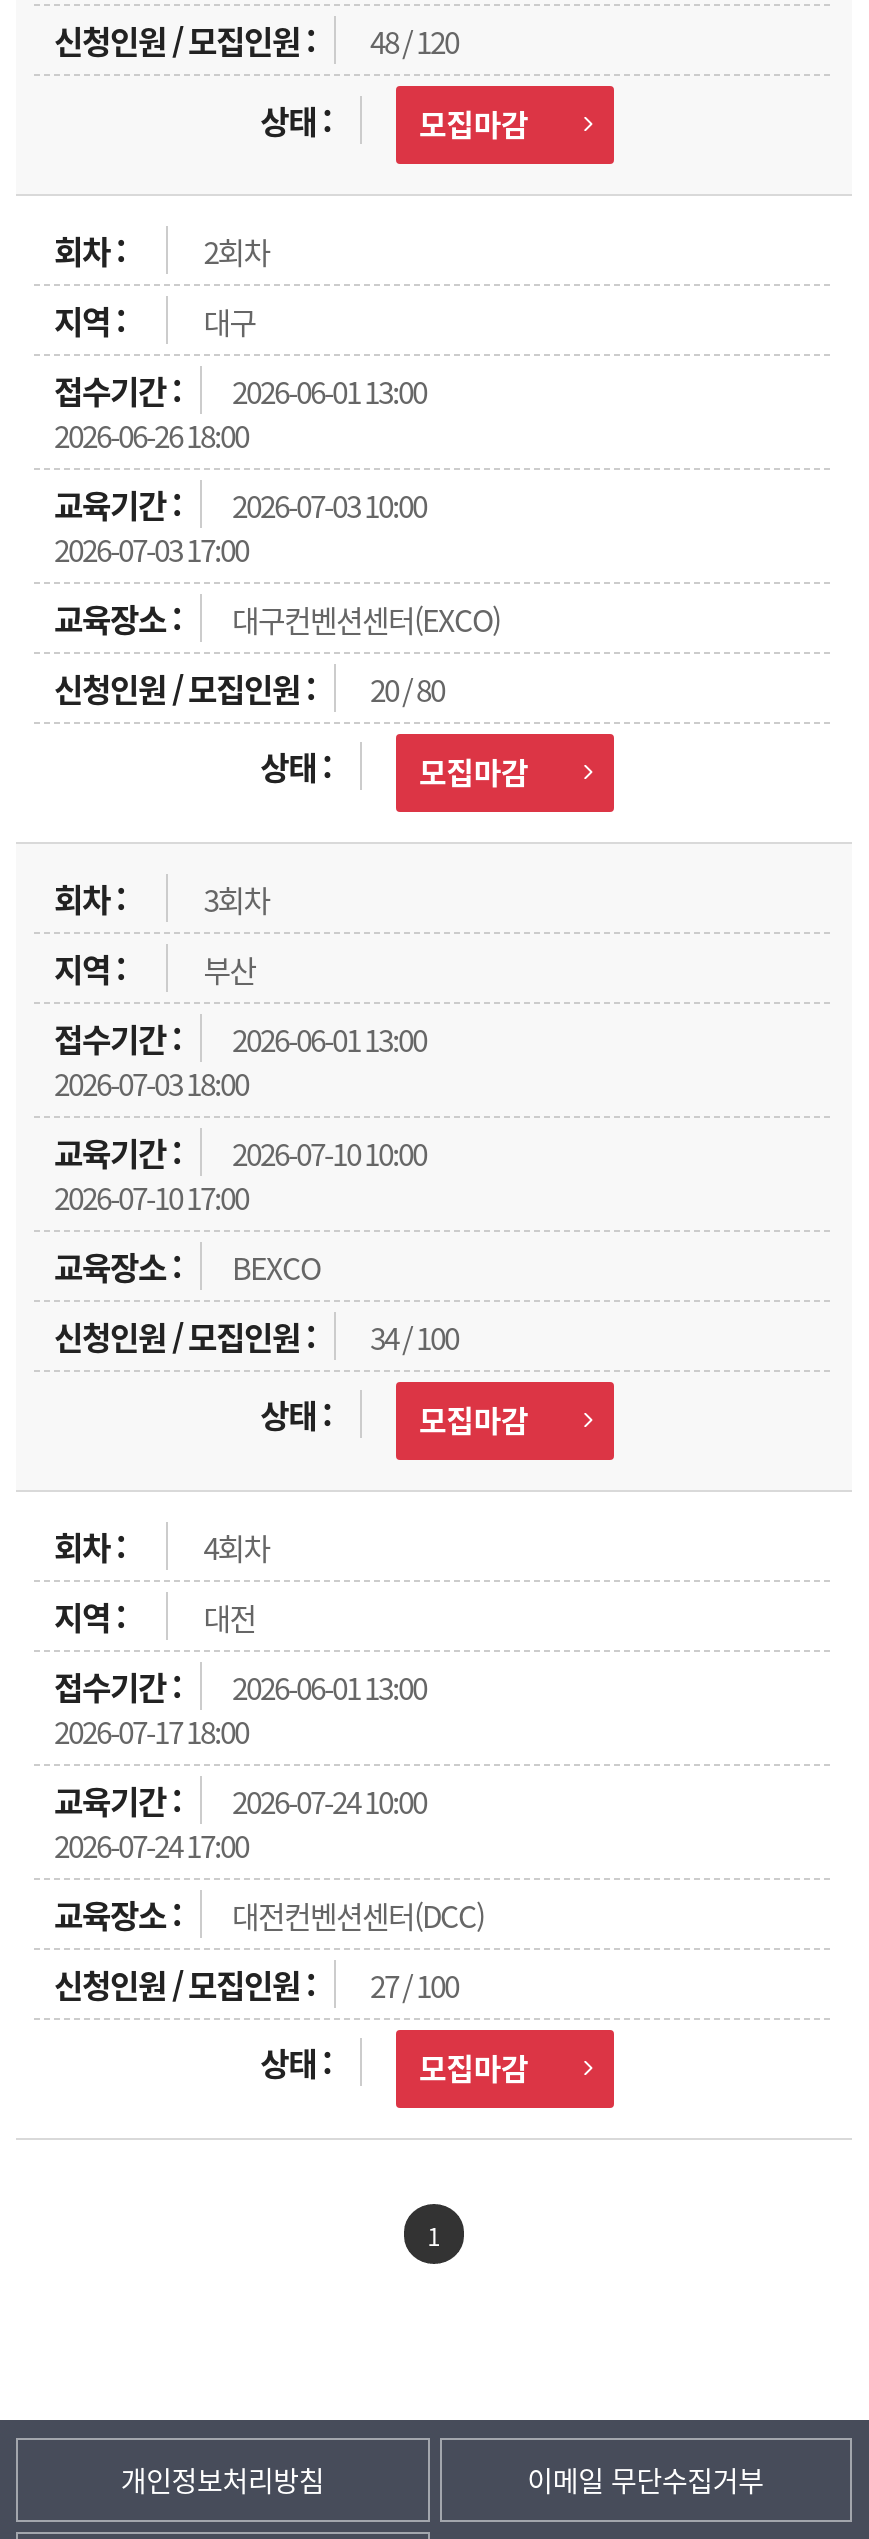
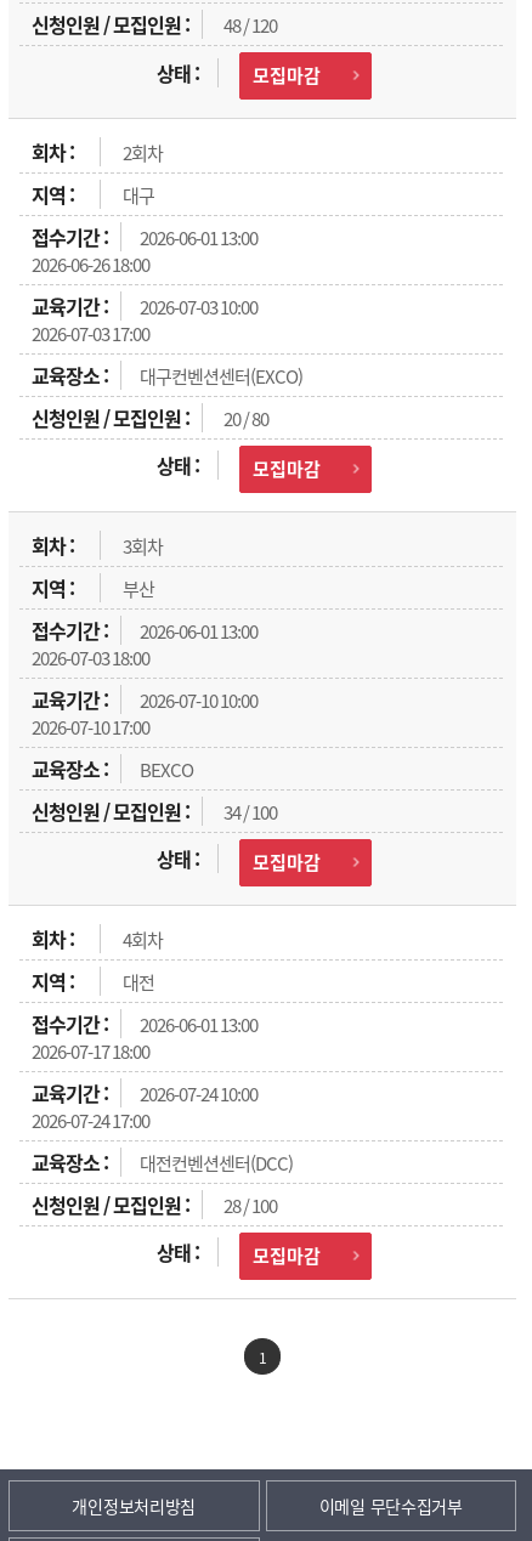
- 27 / 100
+ 28 / 100
